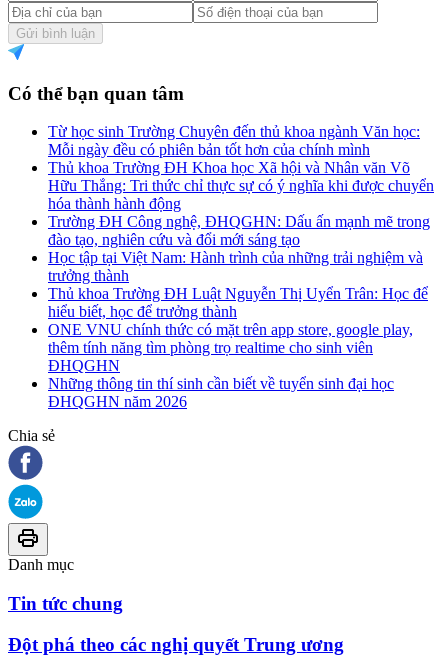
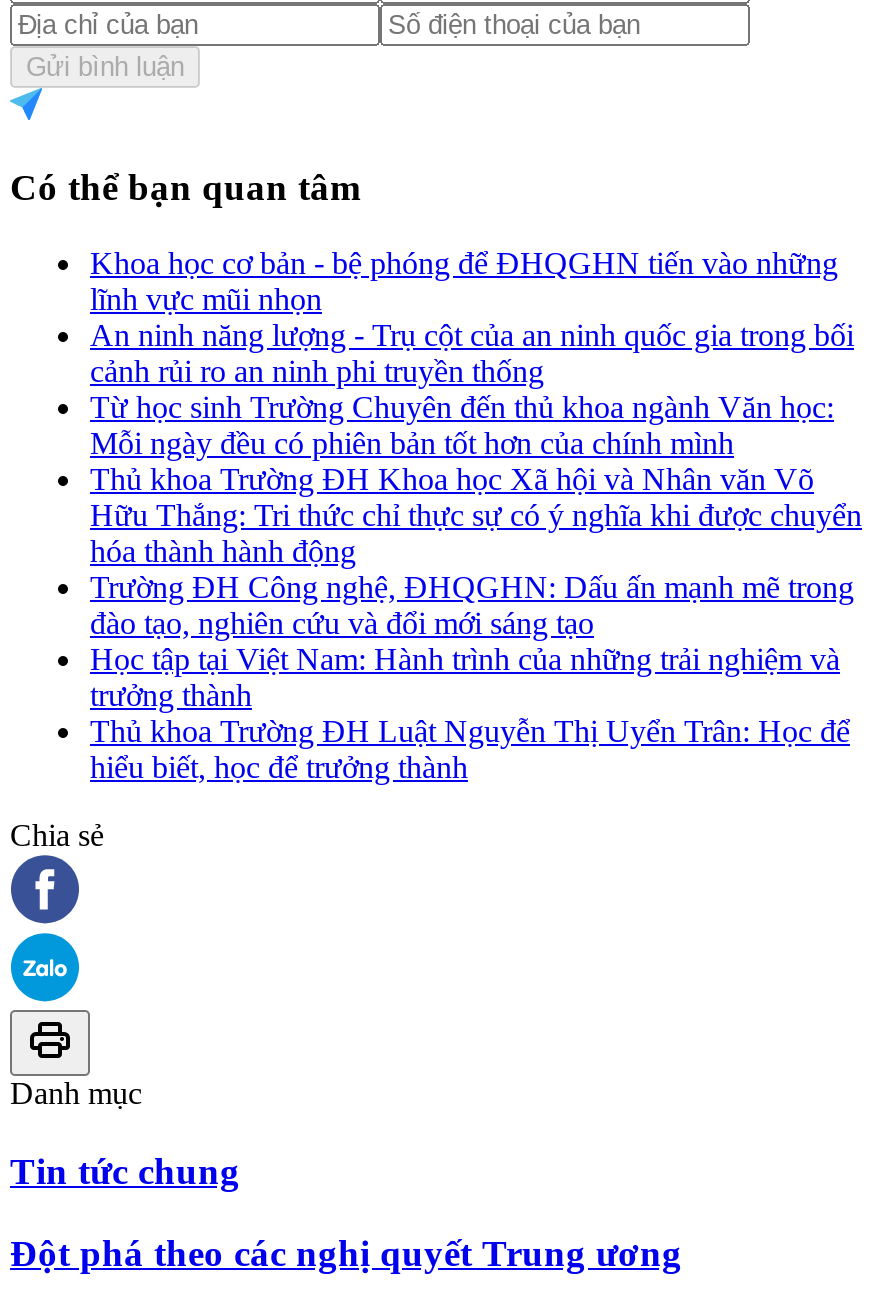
+ Khoa học cơ bản - bệ phóng để ĐHQGHN tiến vào những
+ lĩnh vực mũi nhọn
+ An ninh năng lượng - Trụ cột của an ninh quốc gia trong bối
+ cảnh rủi ro an ninh phi truyền thống

moved down: Từ học sinh Trường Chuyên đến thủ khoa ngành Văn học: | Mỗi ngày đều có phiên bản tốt hơn của chính mình | Thủ khoa Trường ĐH Khoa học Xã hội và Nhân văn Võ | ... | Thủ khoa Trường ĐH Luật Nguyễn Thị Uyển Trân: Học để | hiểu biết, học để trưởng thành

- ONE VNU chính thức có mặt trên app store, google play,
- thêm tính năng tìm phòng trọ realtime cho sinh viên
- ĐHQGHN
- Những thông tin thí sinh cần biết về tuyển sinh đại học
- ĐHQGHN năm 2026
